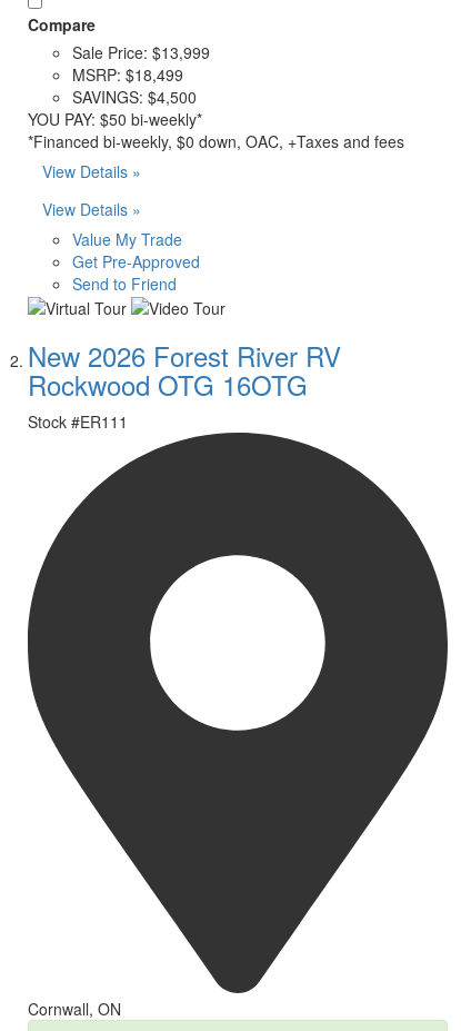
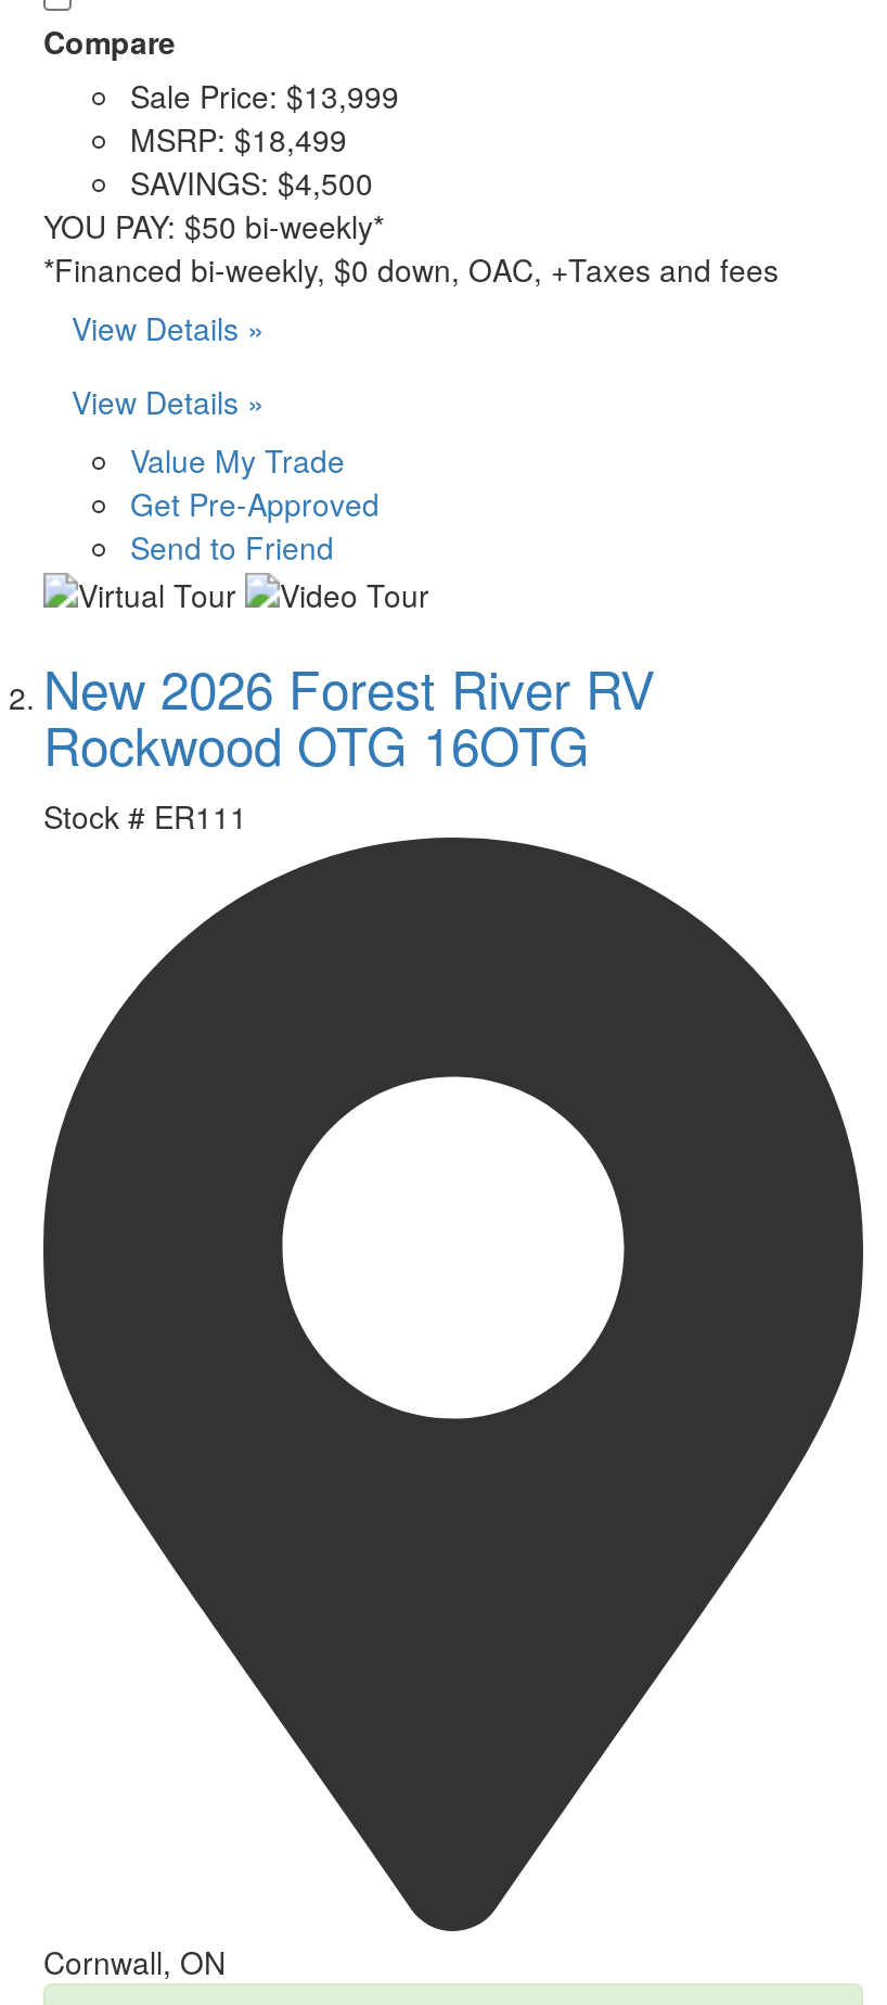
- Stock #ER111
+ Stock # ER111
